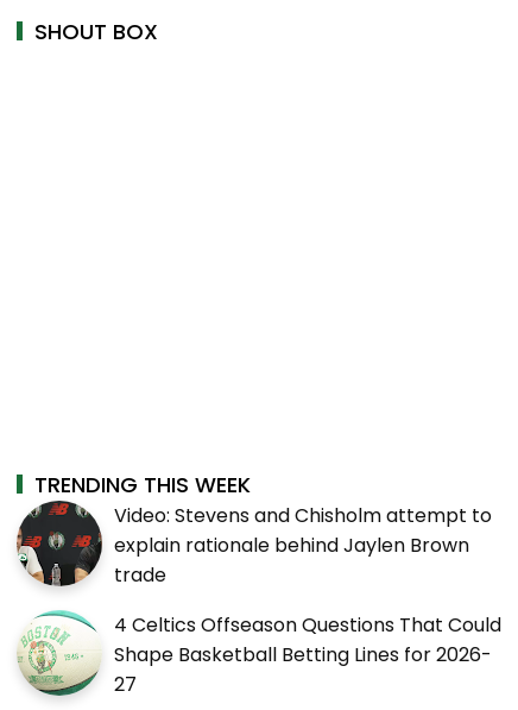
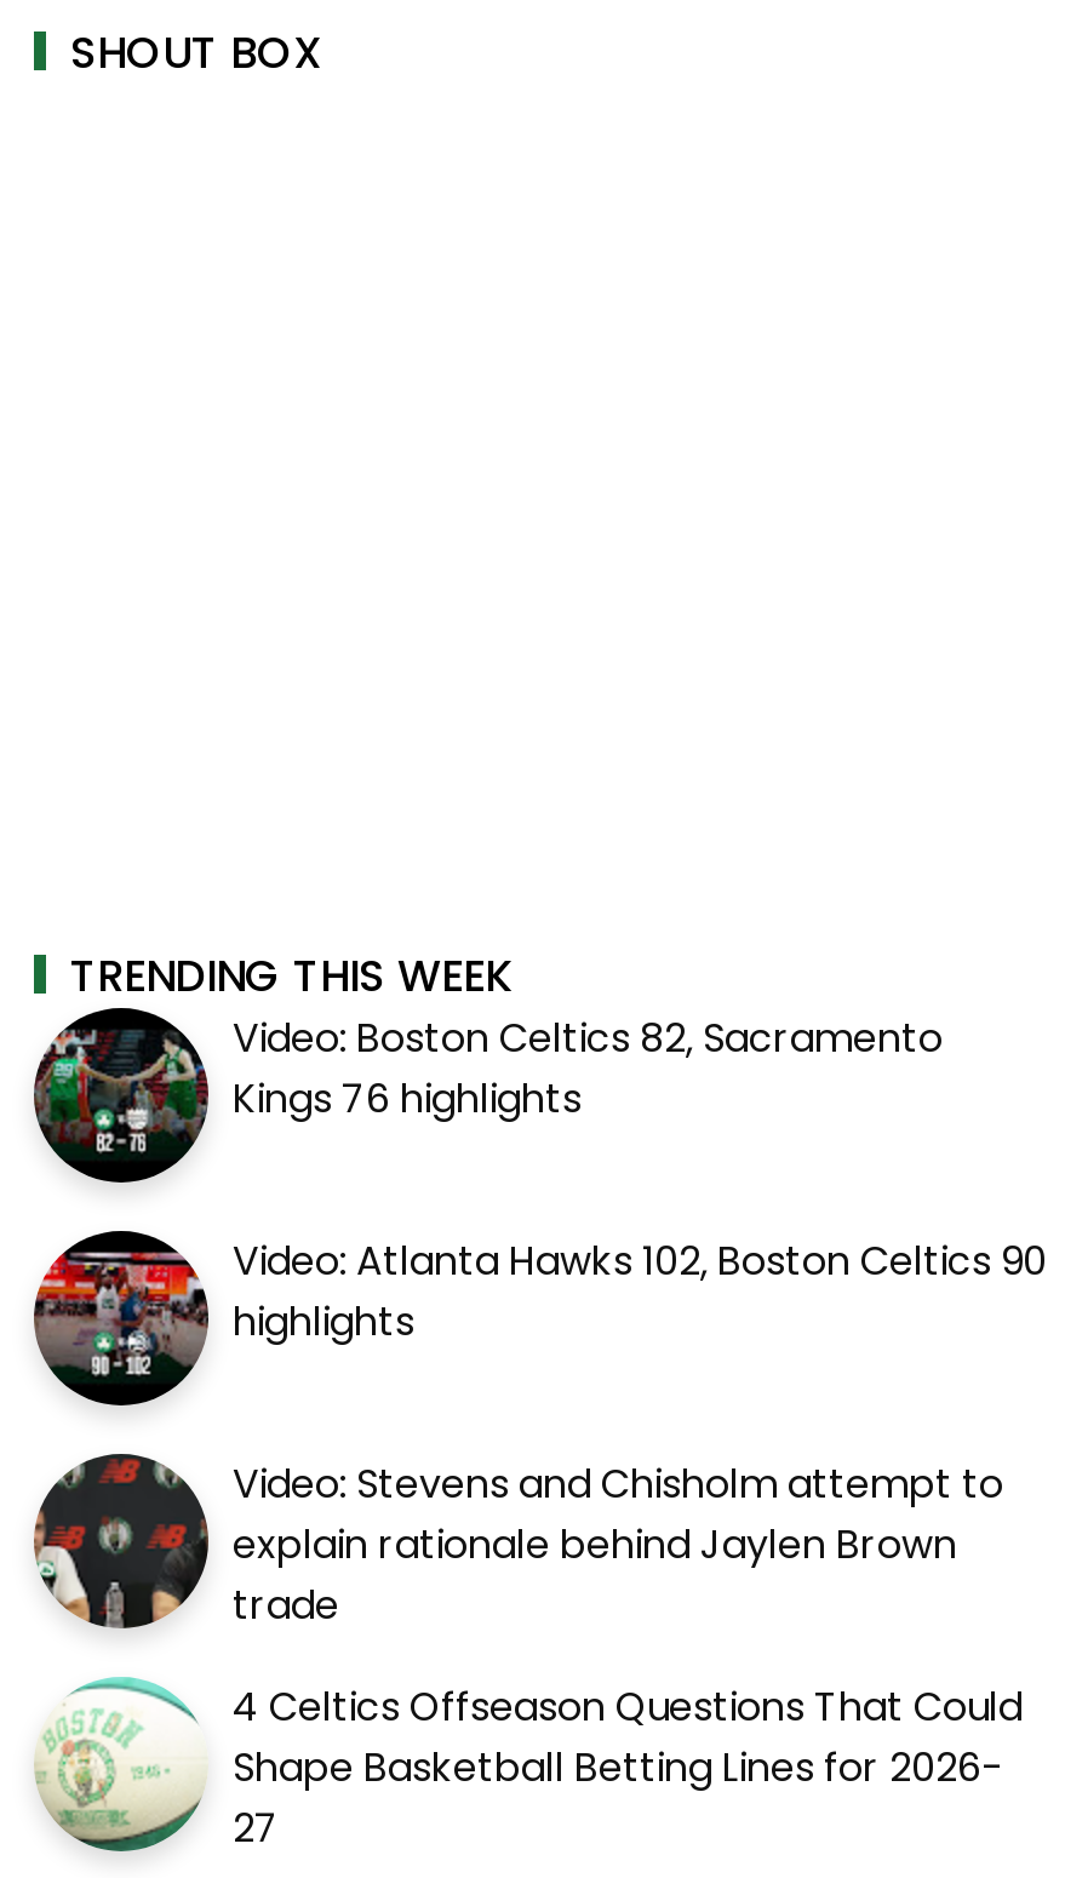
+ [image]

+ [image]
+ Video: Boston Celtics 82, Sacramento
+ Kings 76 highlights
+ Video: Atlanta Hawks 102, Boston Celtics 90
+ highlights
